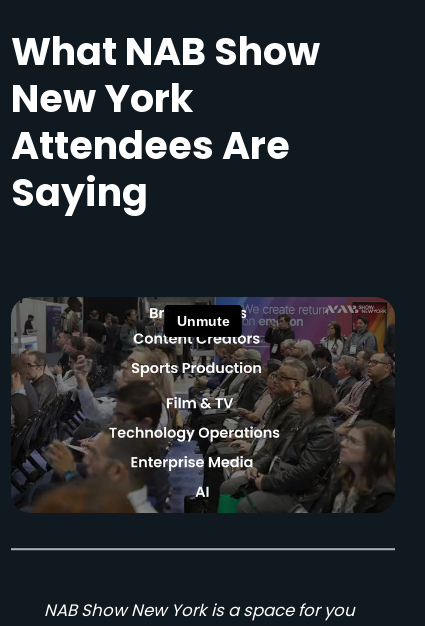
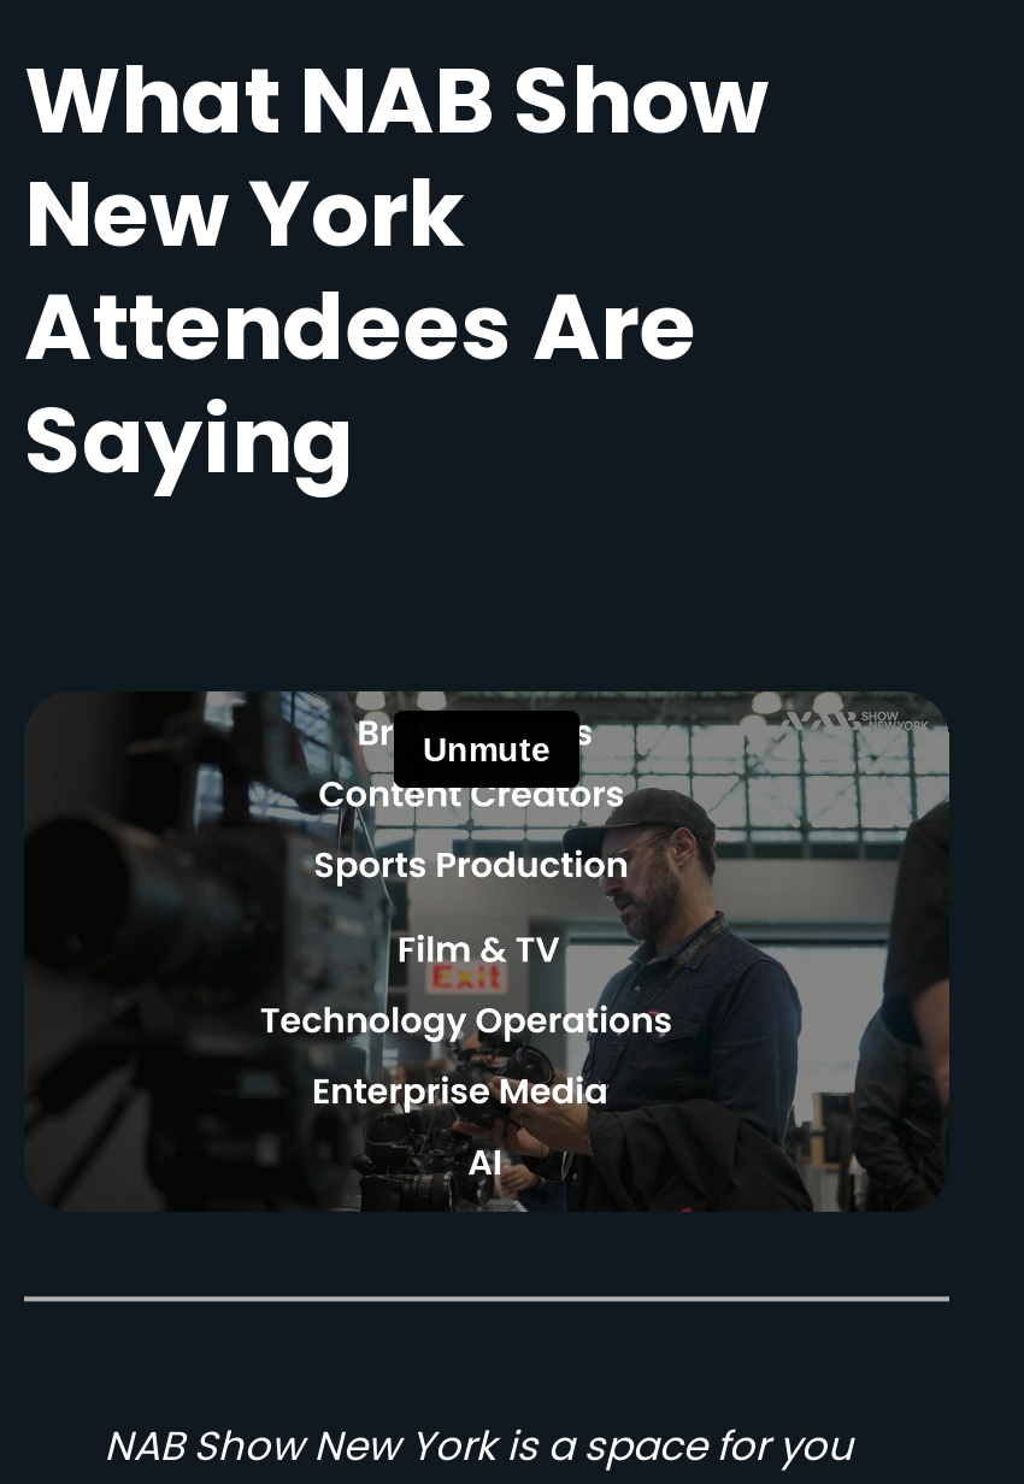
- [image]
+ [image]
